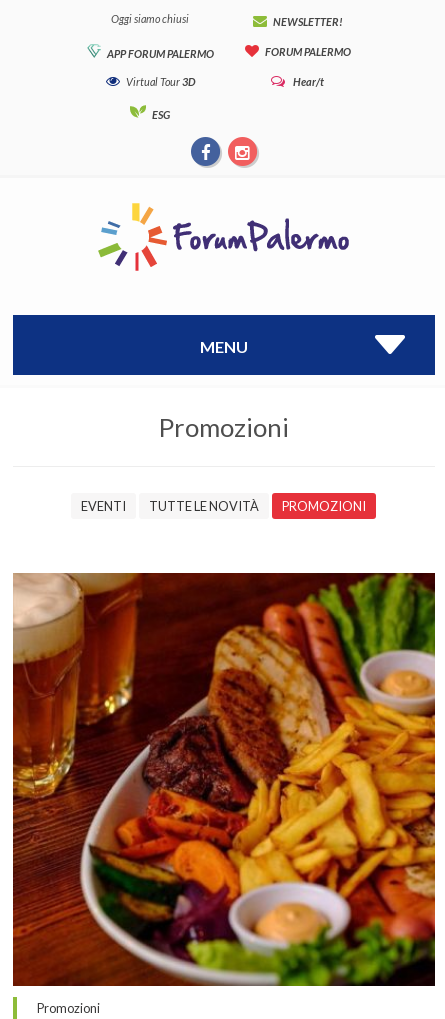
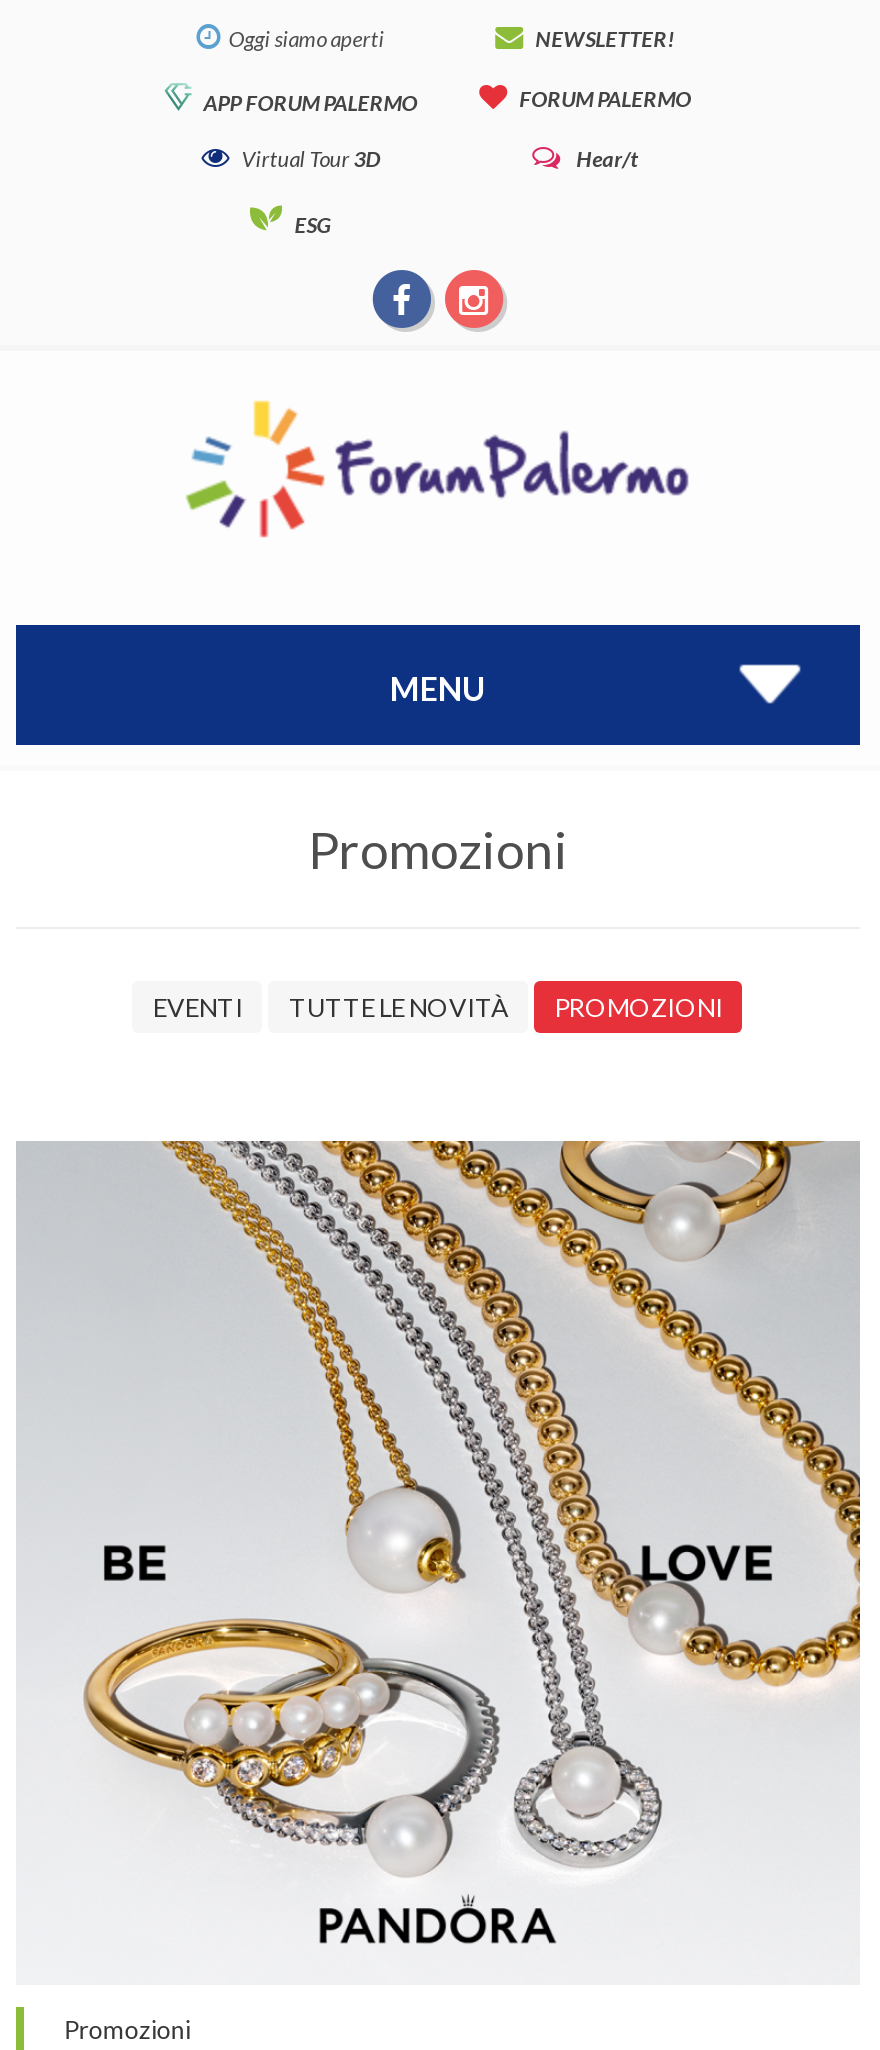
- Oggi siamo chiusi
+ Oggi siamo aperti

- [image]
+ [image]
